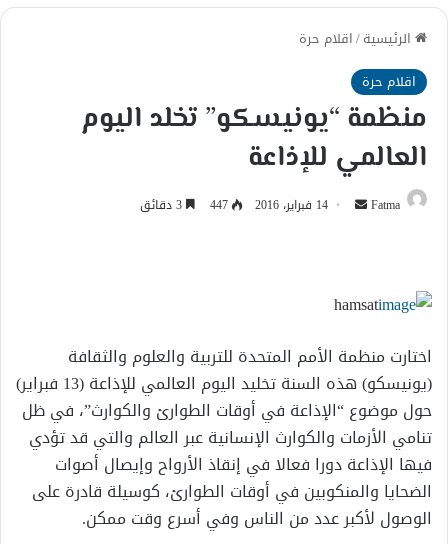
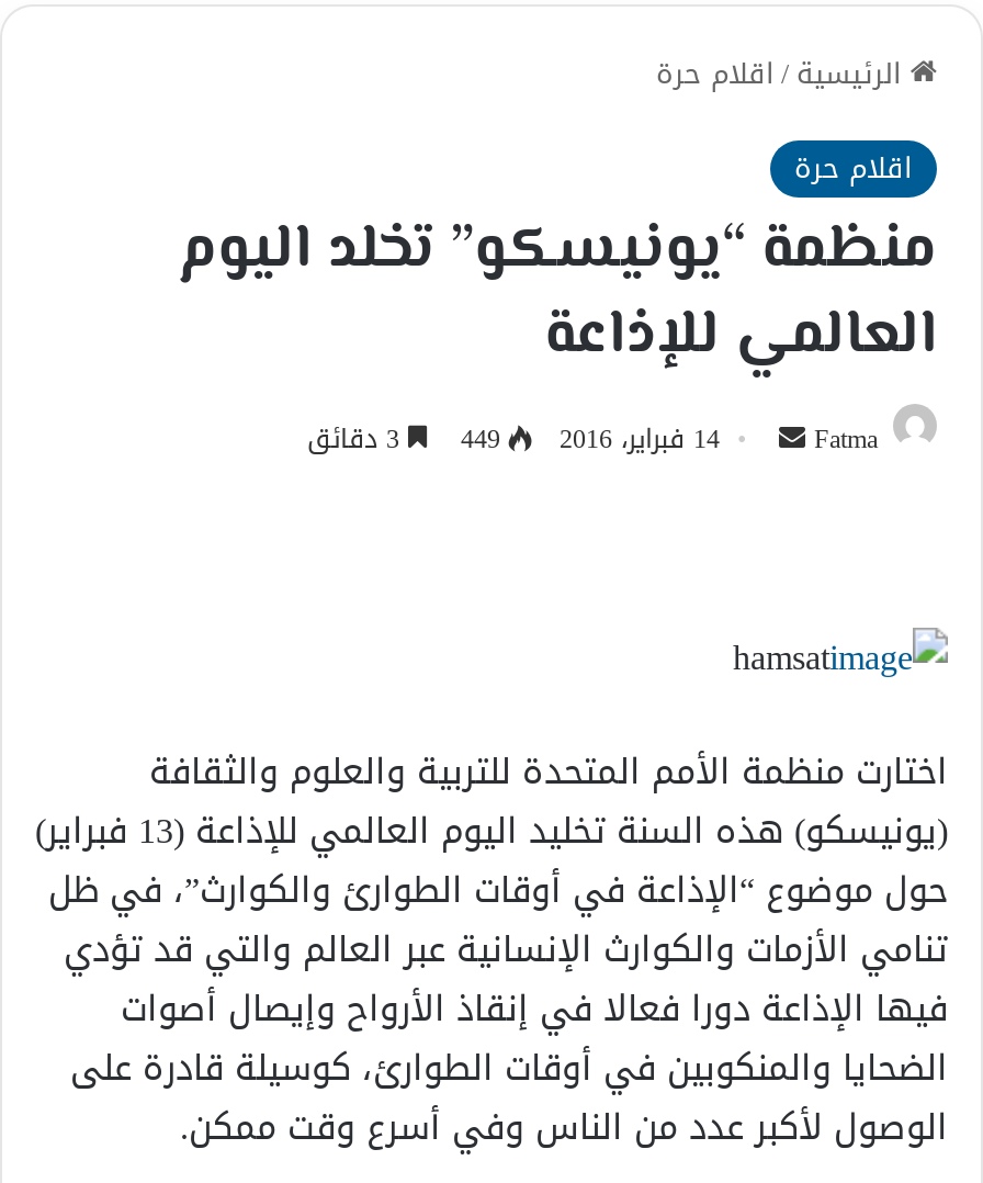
- 447
+ 449
